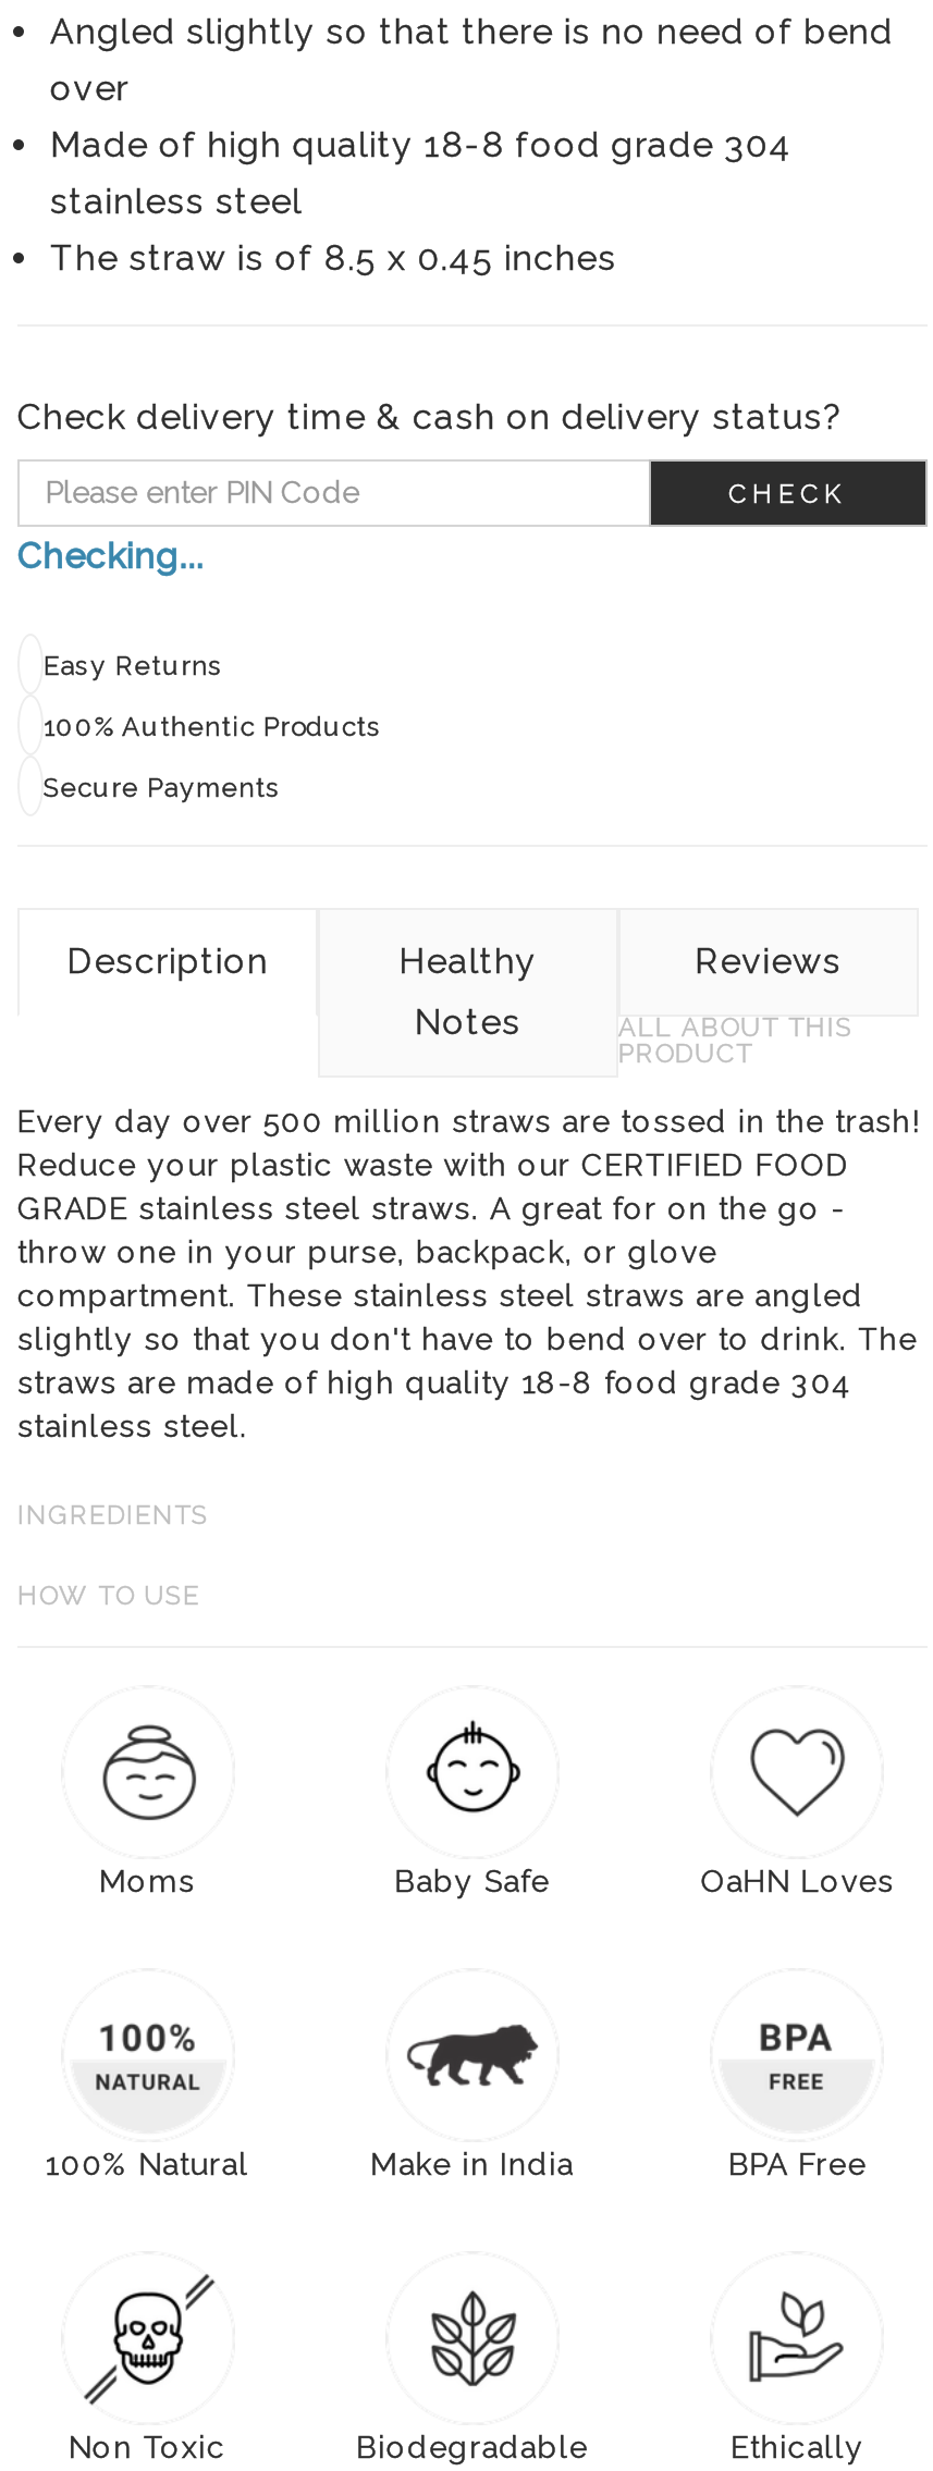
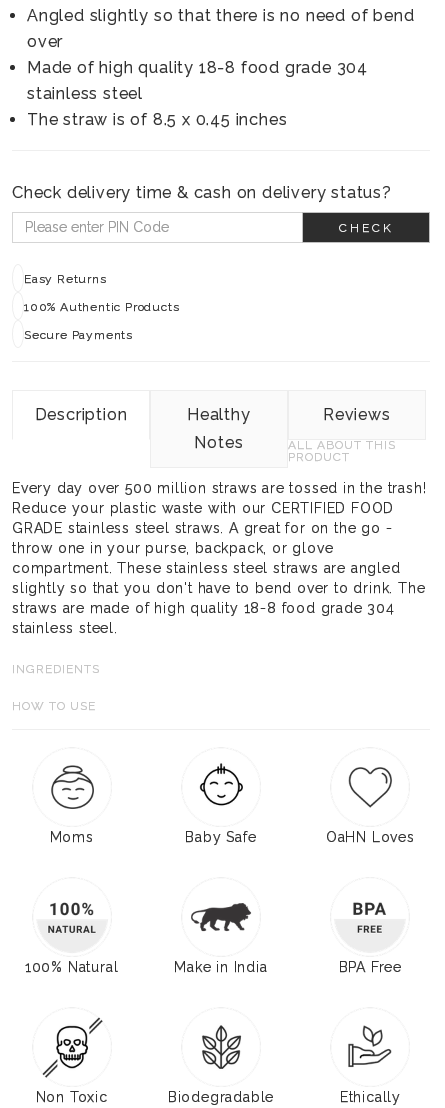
- Checking...
